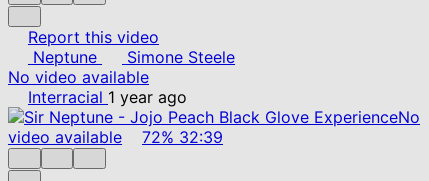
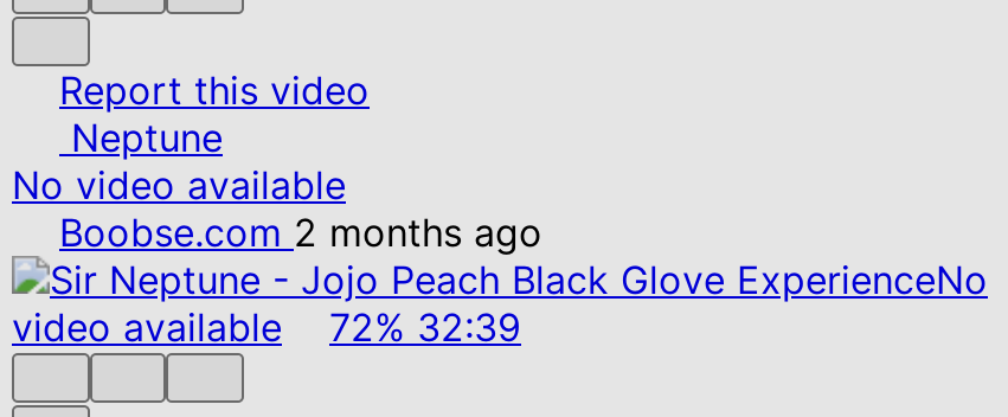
- Simone Steele

- Interracial 1 year ago
+ Boobse.com 2 months ago
